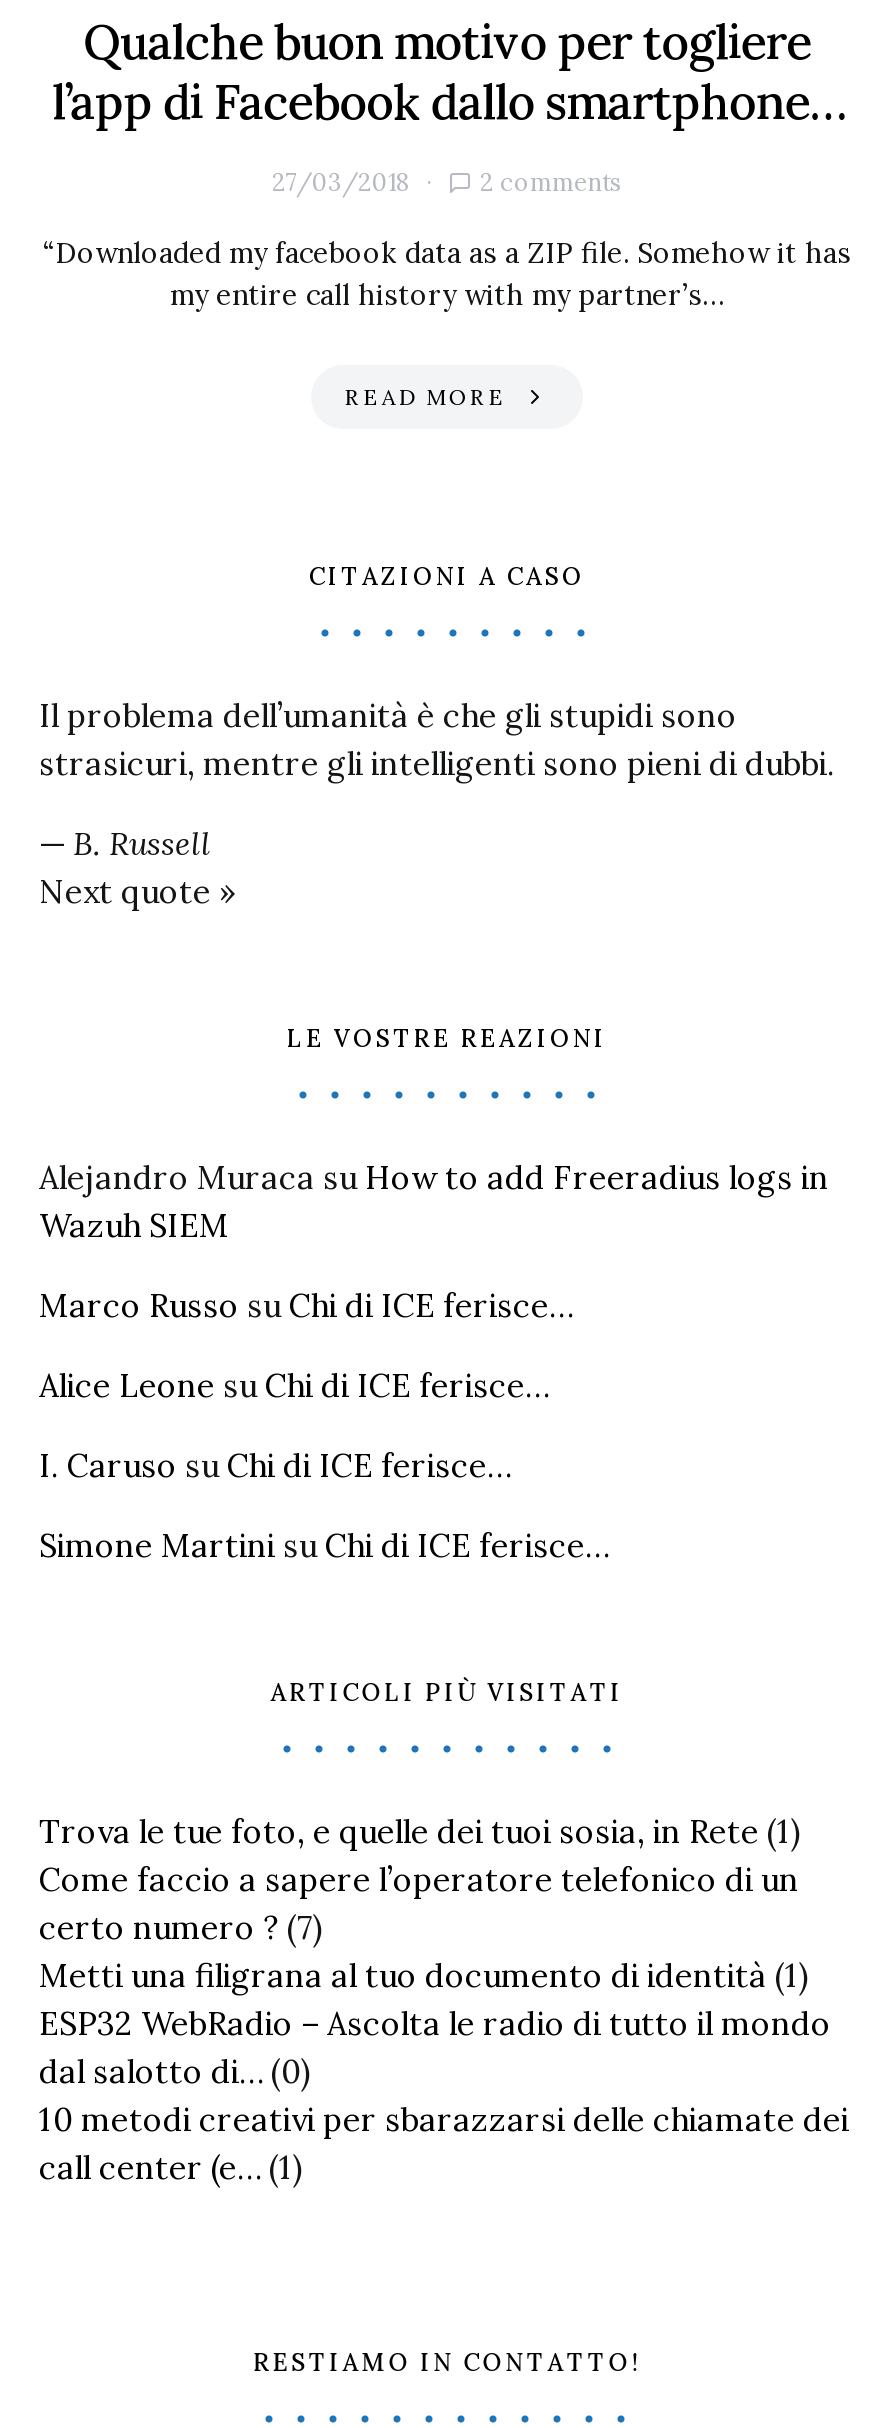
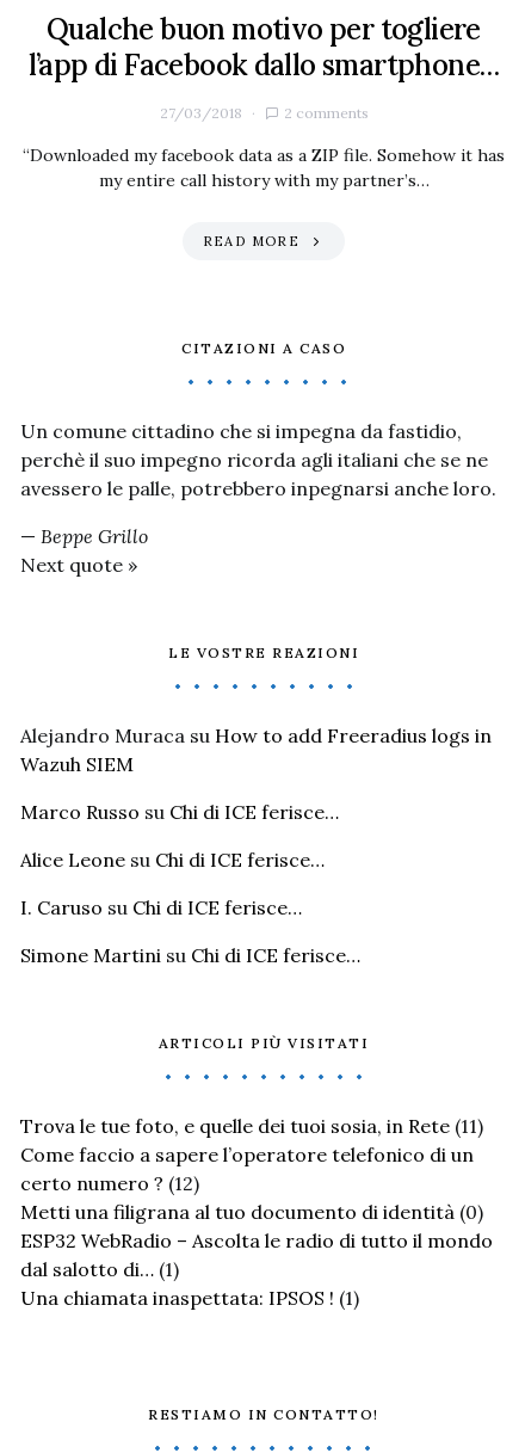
- Il problema dell’umanità è che gli stupidi sono
- strasicuri, mentre gli intelligenti sono pieni di dubbi.
+ Un comune cittadino che si impegna da fastidio,
+ perchè il suo impegno ricorda agli italiani che se ne
+ avessero le palle, potrebbero inpegnarsi anche loro.

- — B. Russell
+ — Beppe Grillo

moved down: Next quote » | LE VOSTRE REAZIONI | Alejandro Muraca su How to add Freeradius logs in | ... | Simone Martini su Chi di ICE ferisce… | ARTICOLI PIÙ VISITATI

- Trova le tue foto, e quelle dei tuoi sosia, in Rete (1)
+ Trova le tue foto, e quelle dei tuoi sosia, in Rete (11)

moved down: Come faccio a sapere l’operatore telefonico di un

- certo numero ? (7)
+ certo numero ? (12)

- Metti una filigrana al tuo documento di identità (1)
+ Metti una filigrana al tuo documento di identità (0)

moved down: ESP32 WebRadio – Ascolta le radio di tutto il mondo

- dal salotto di… (0)
- 10 metodi creativi per sbarazzarsi delle chiamate dei
- call center (e… (1)
+ dal salotto di… (1)
+ Una chiamata inaspettata: IPSOS ! (1)
